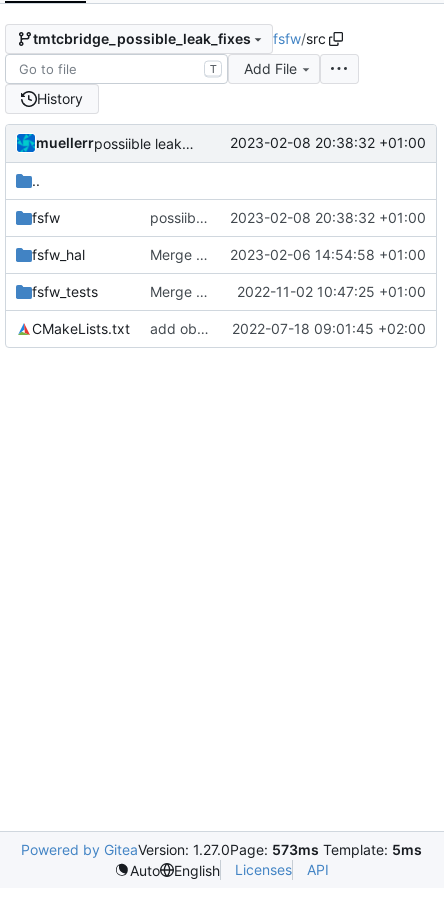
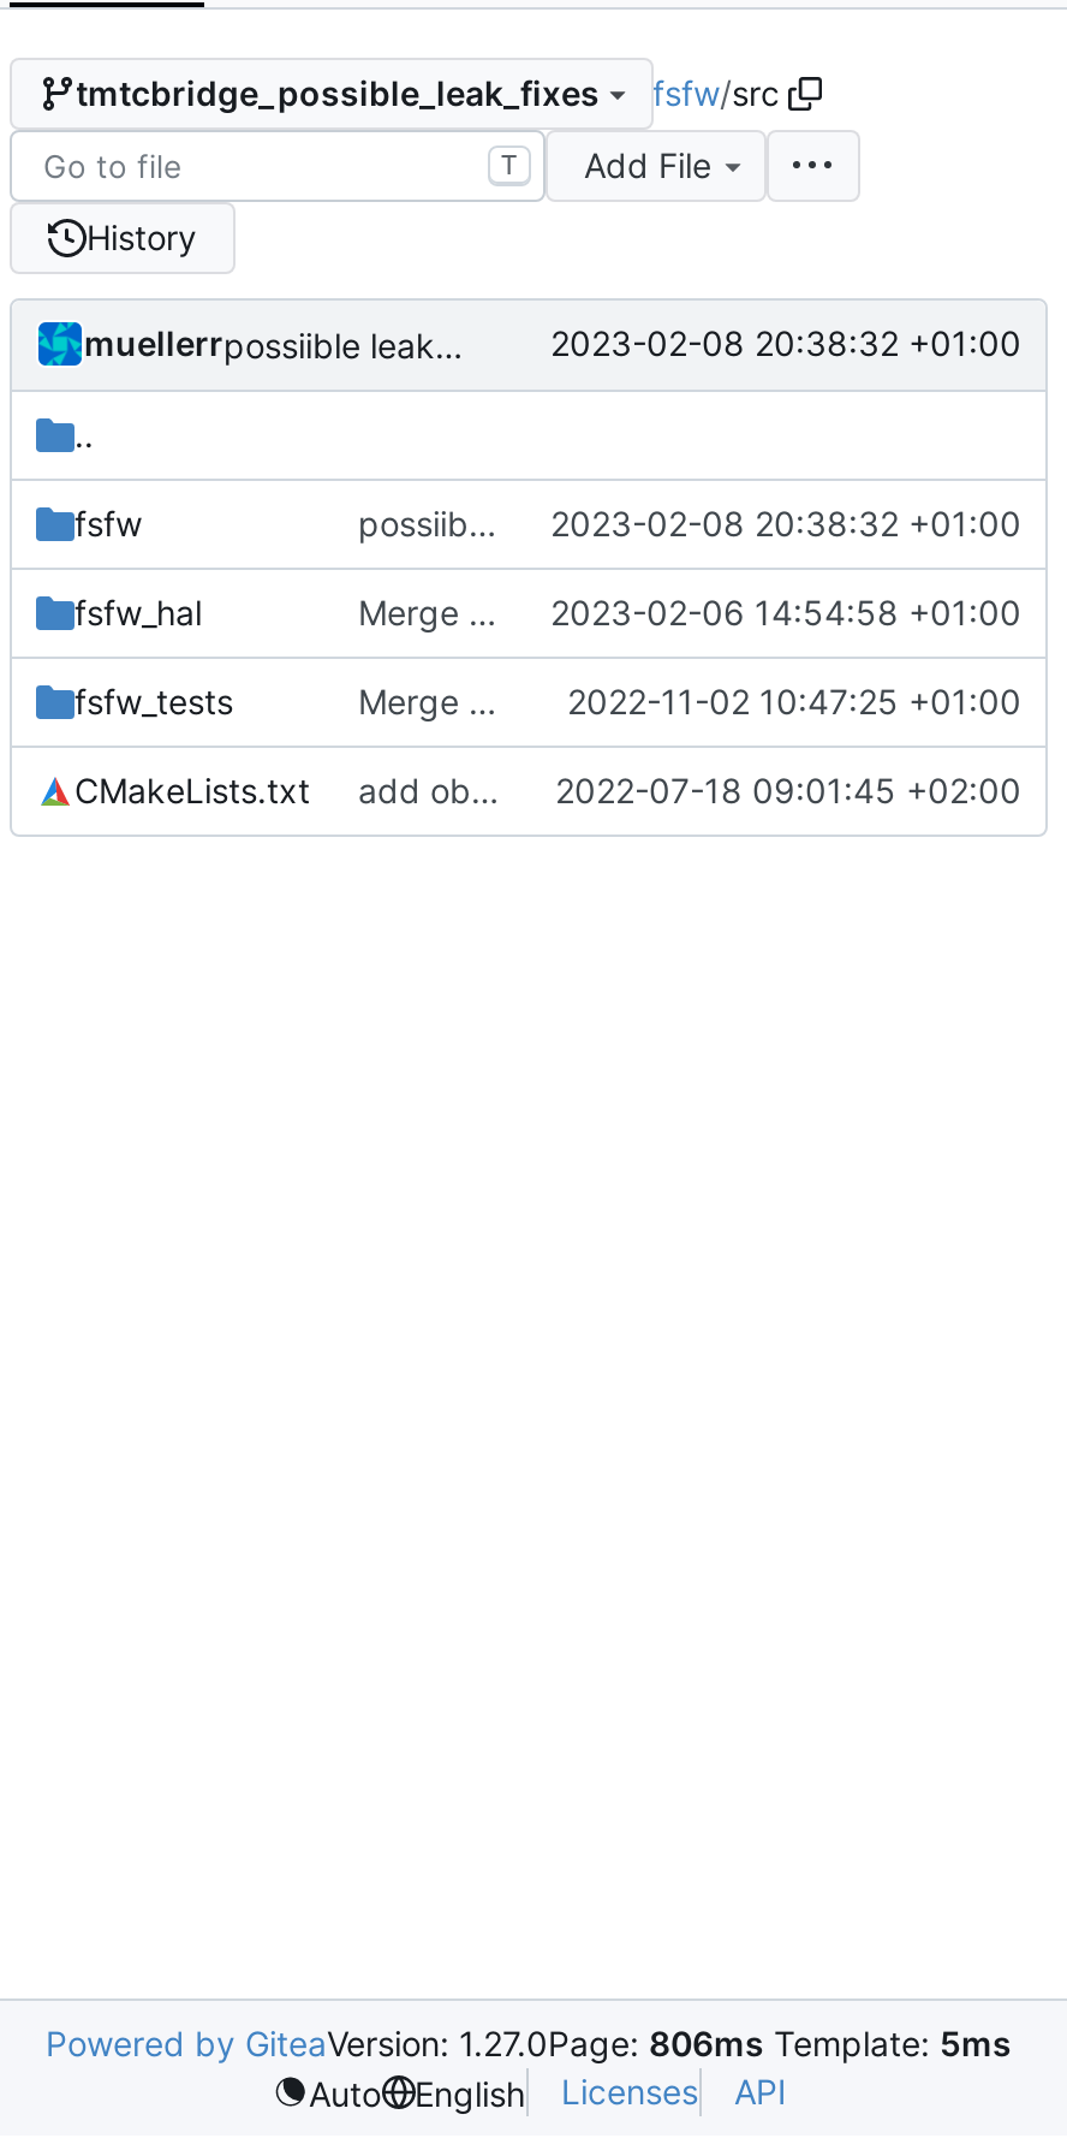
- Powered by GiteaVersion: 1.27.0Page: 573ms Template: 5ms
+ Powered by GiteaVersion: 1.27.0Page: 806ms Template: 5ms
